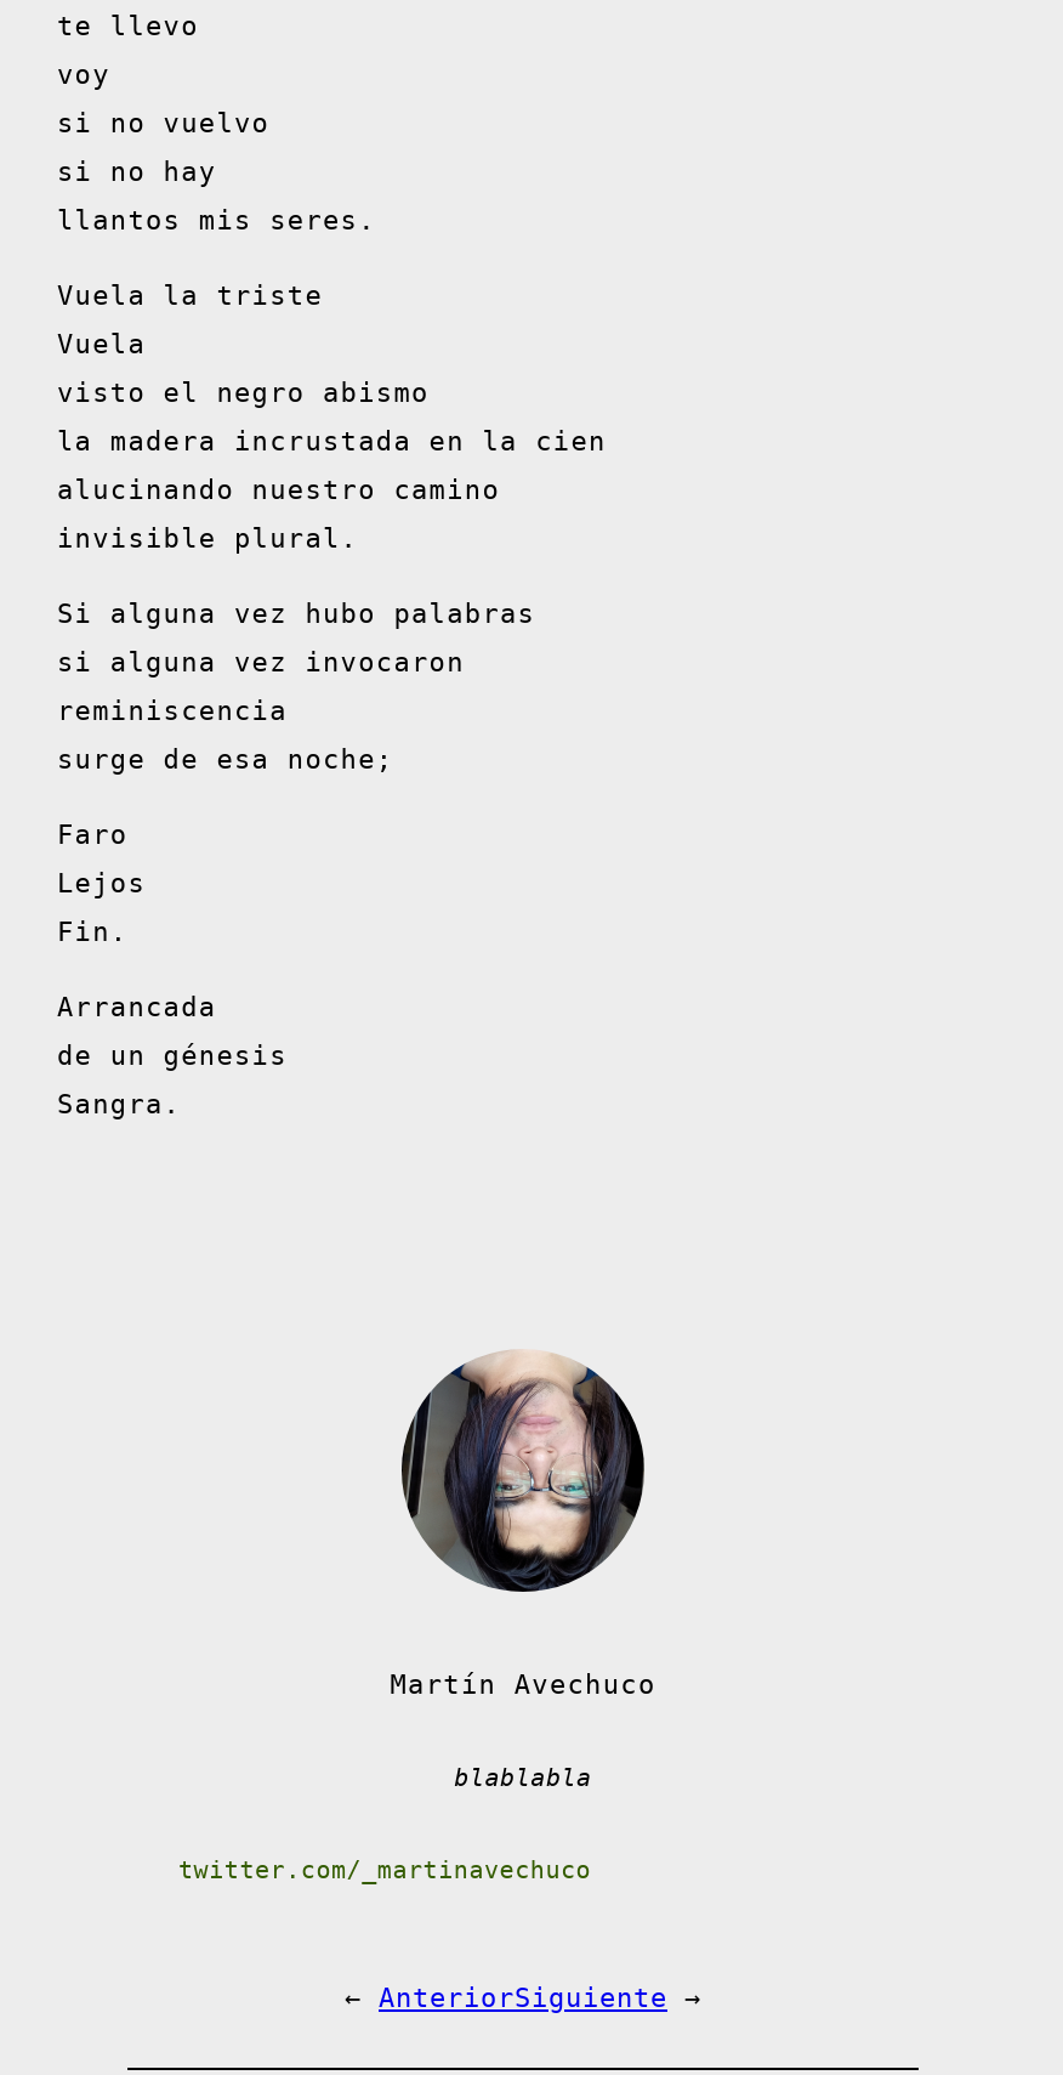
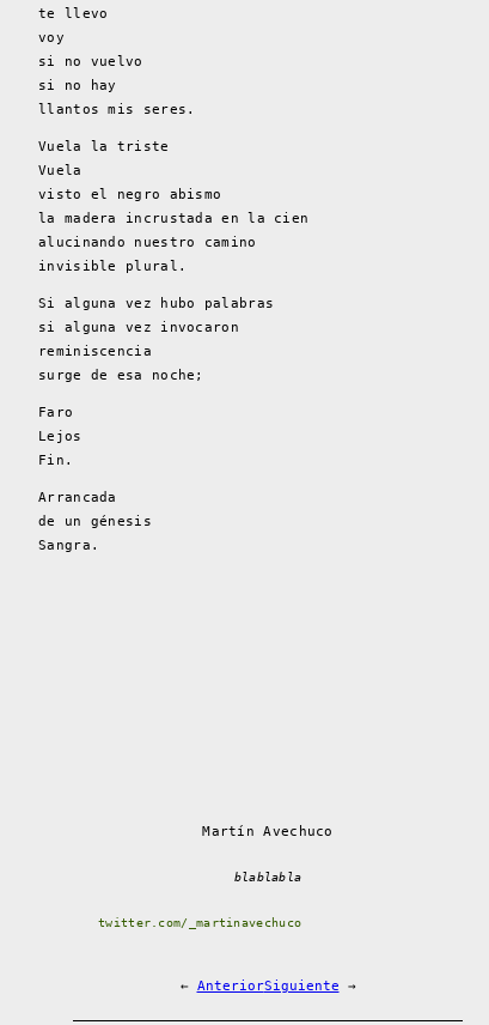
- [image]
